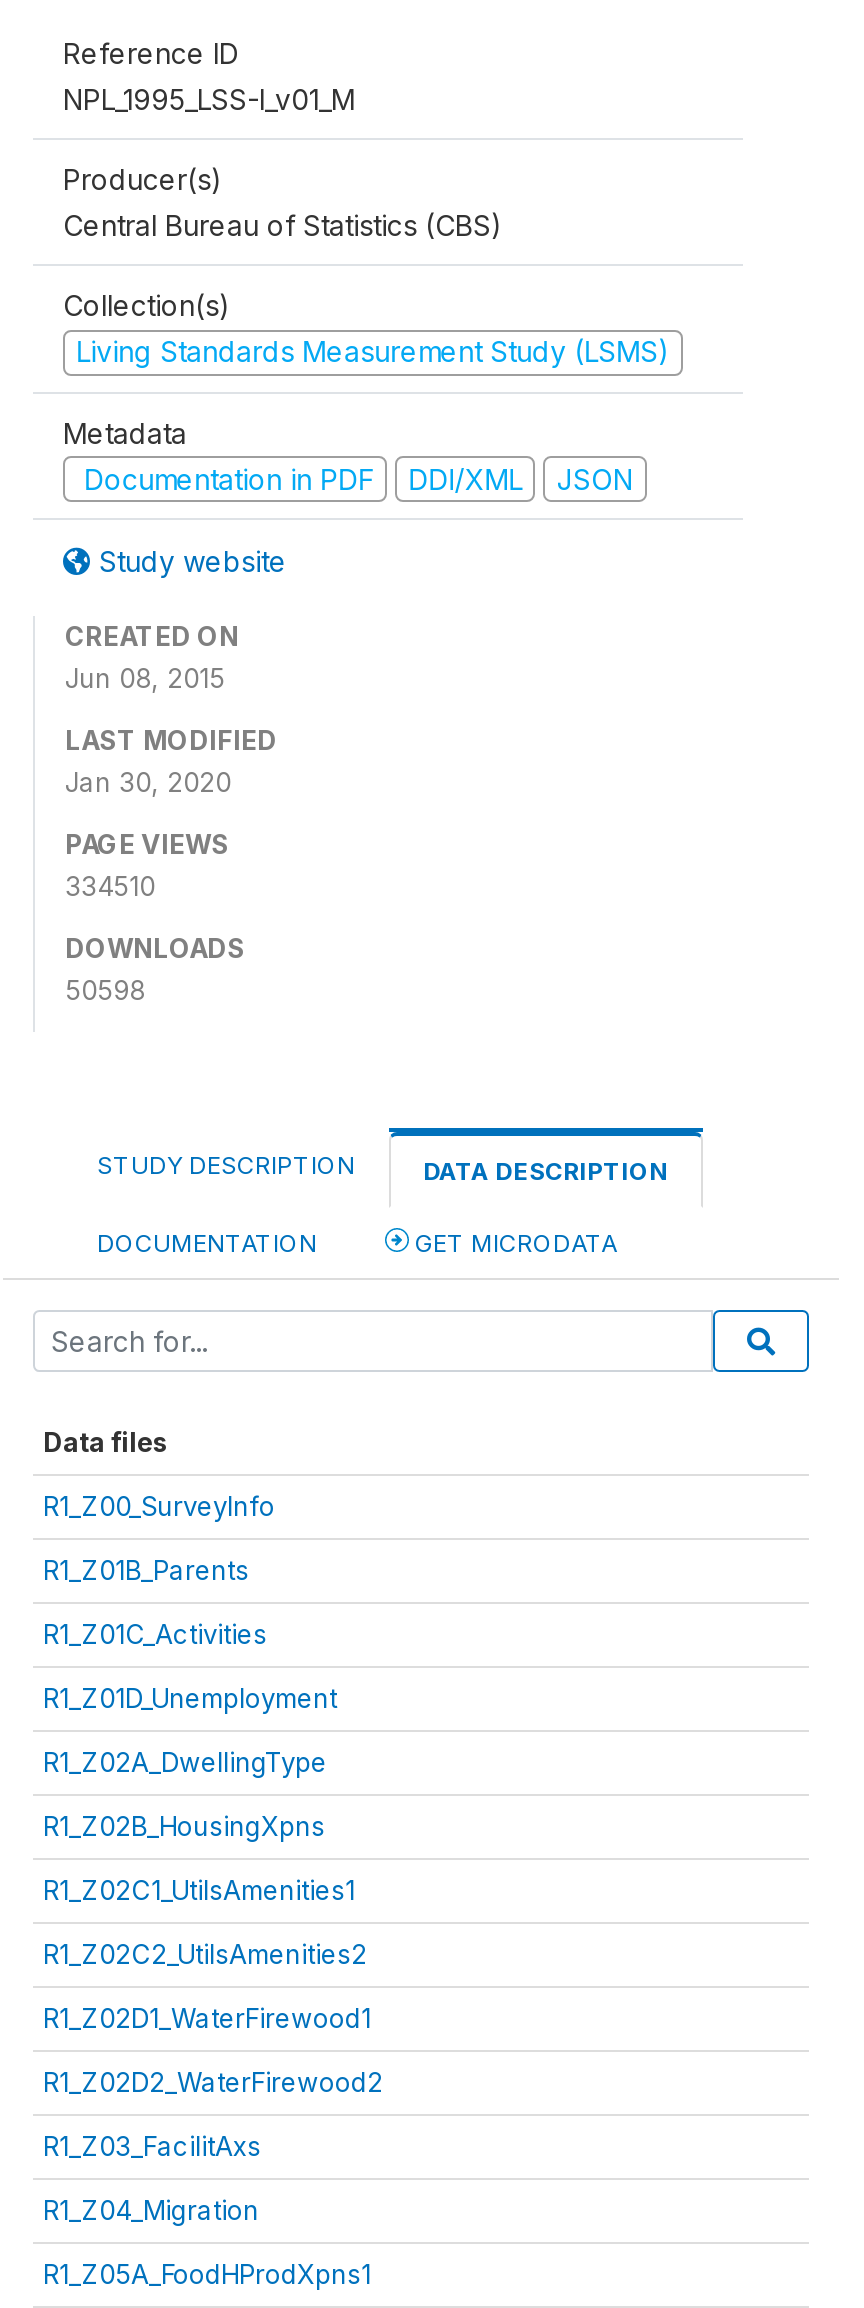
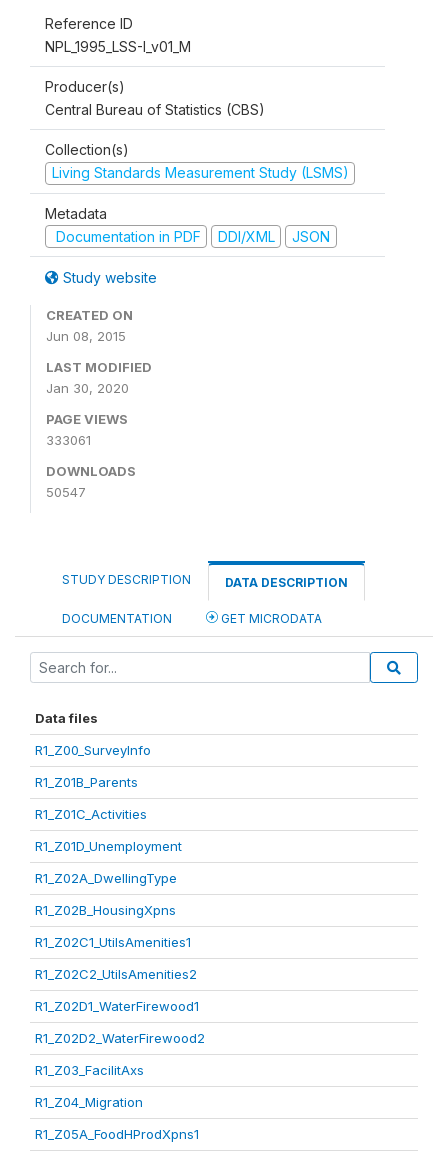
- 334510
+ 333061

- 50598
+ 50547
